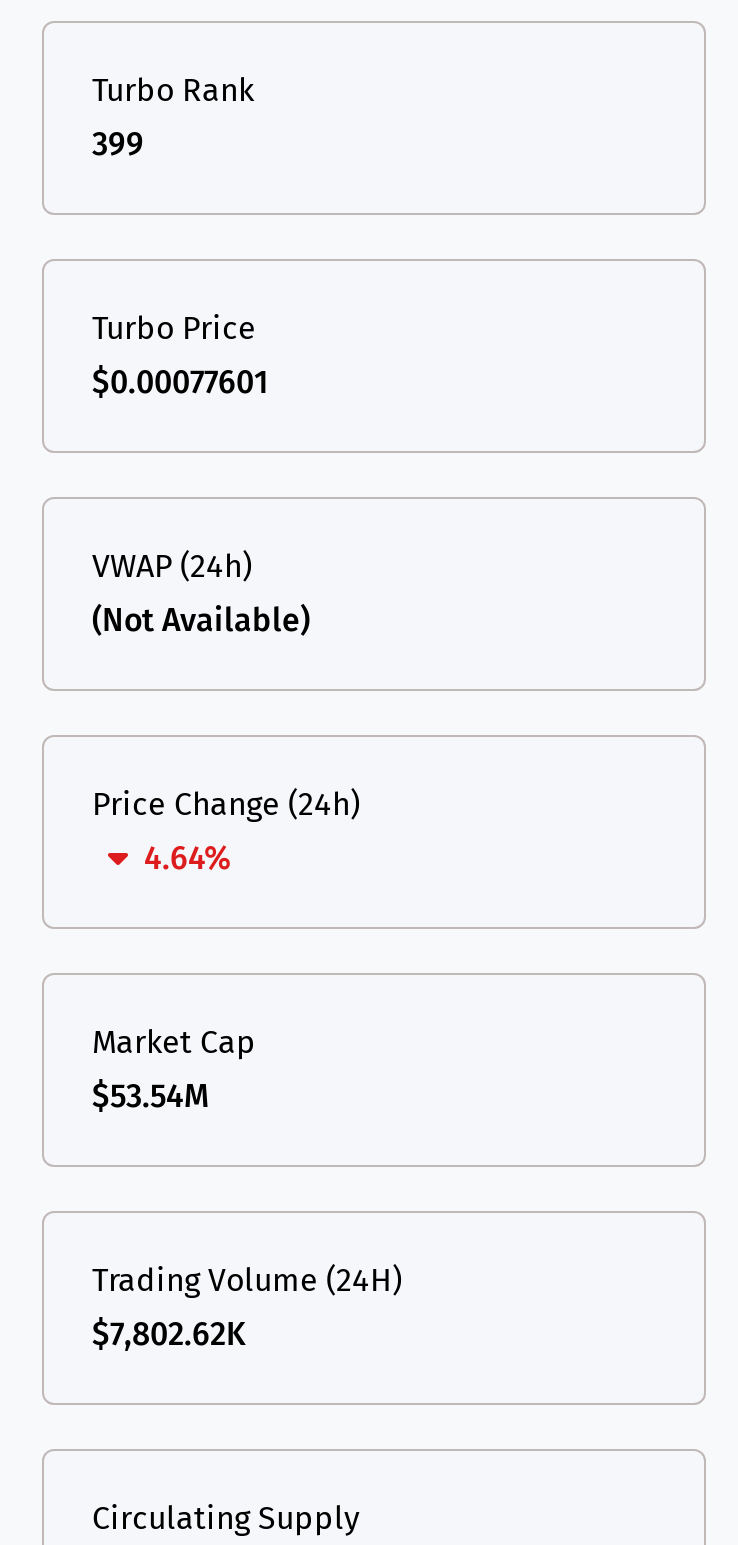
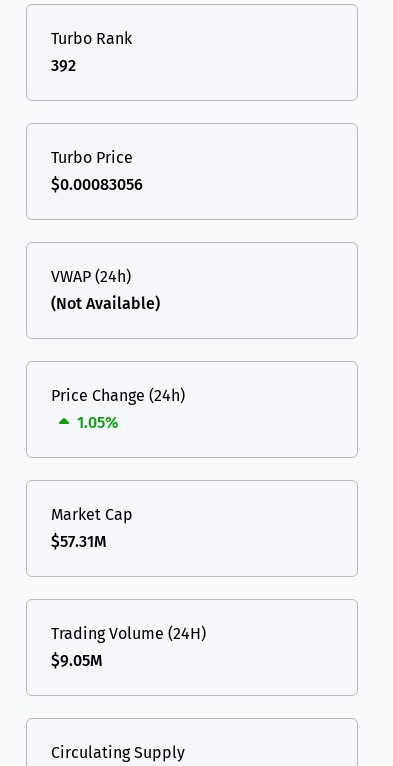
- 399
+ 392

- $0.00077601
+ $0.00083056

- 4.64%
+ 1.05%

- $53.54M
+ $57.31M

- $7,802.62K
+ $9.05M
